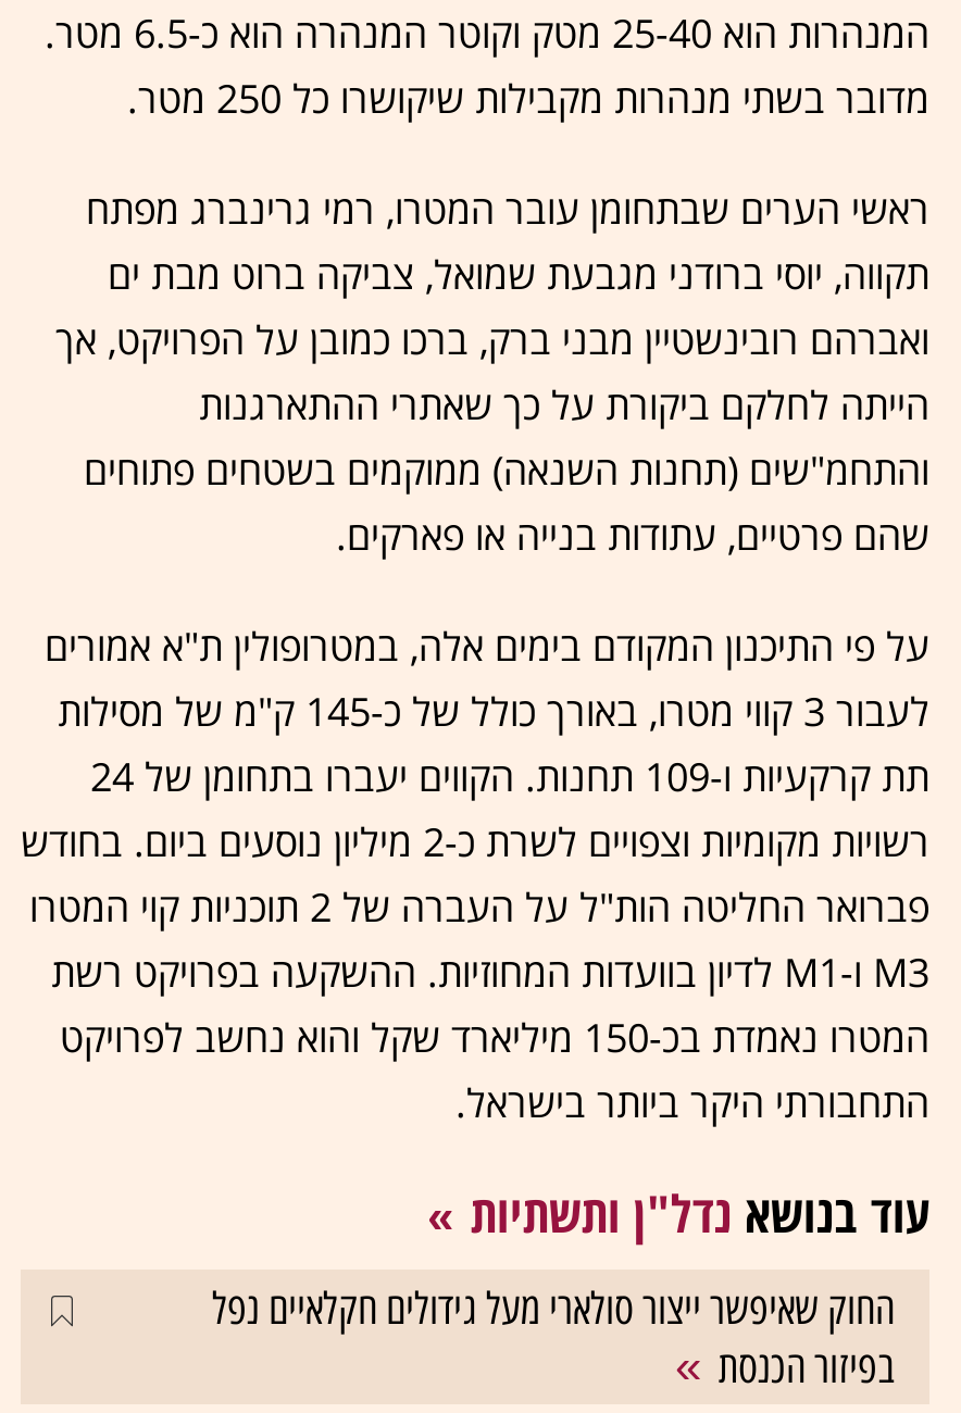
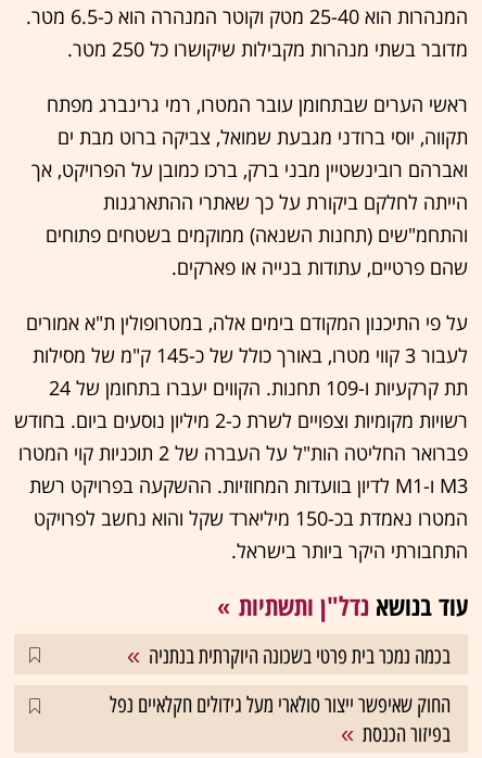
+ בכמה נמכר בית פרטי בשכונה היוקרתית בנתניה
